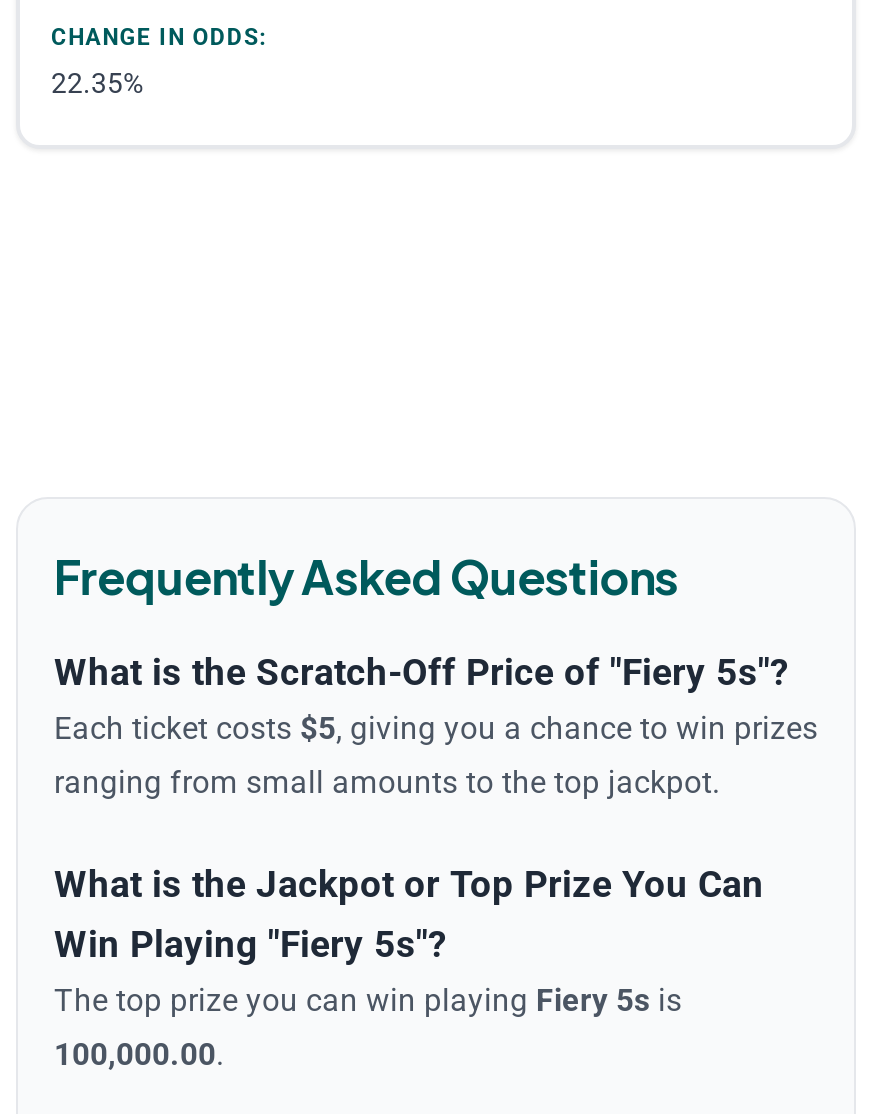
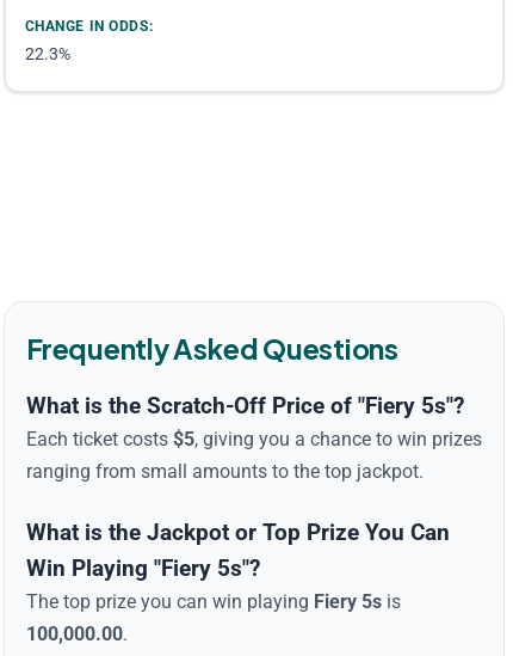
- 22.35%
+ 22.3%
